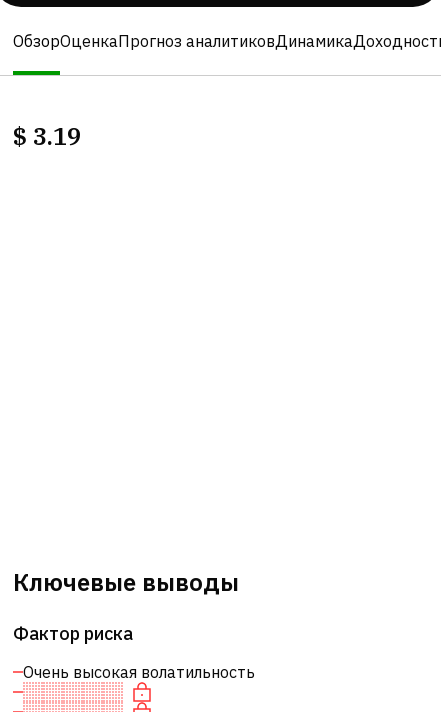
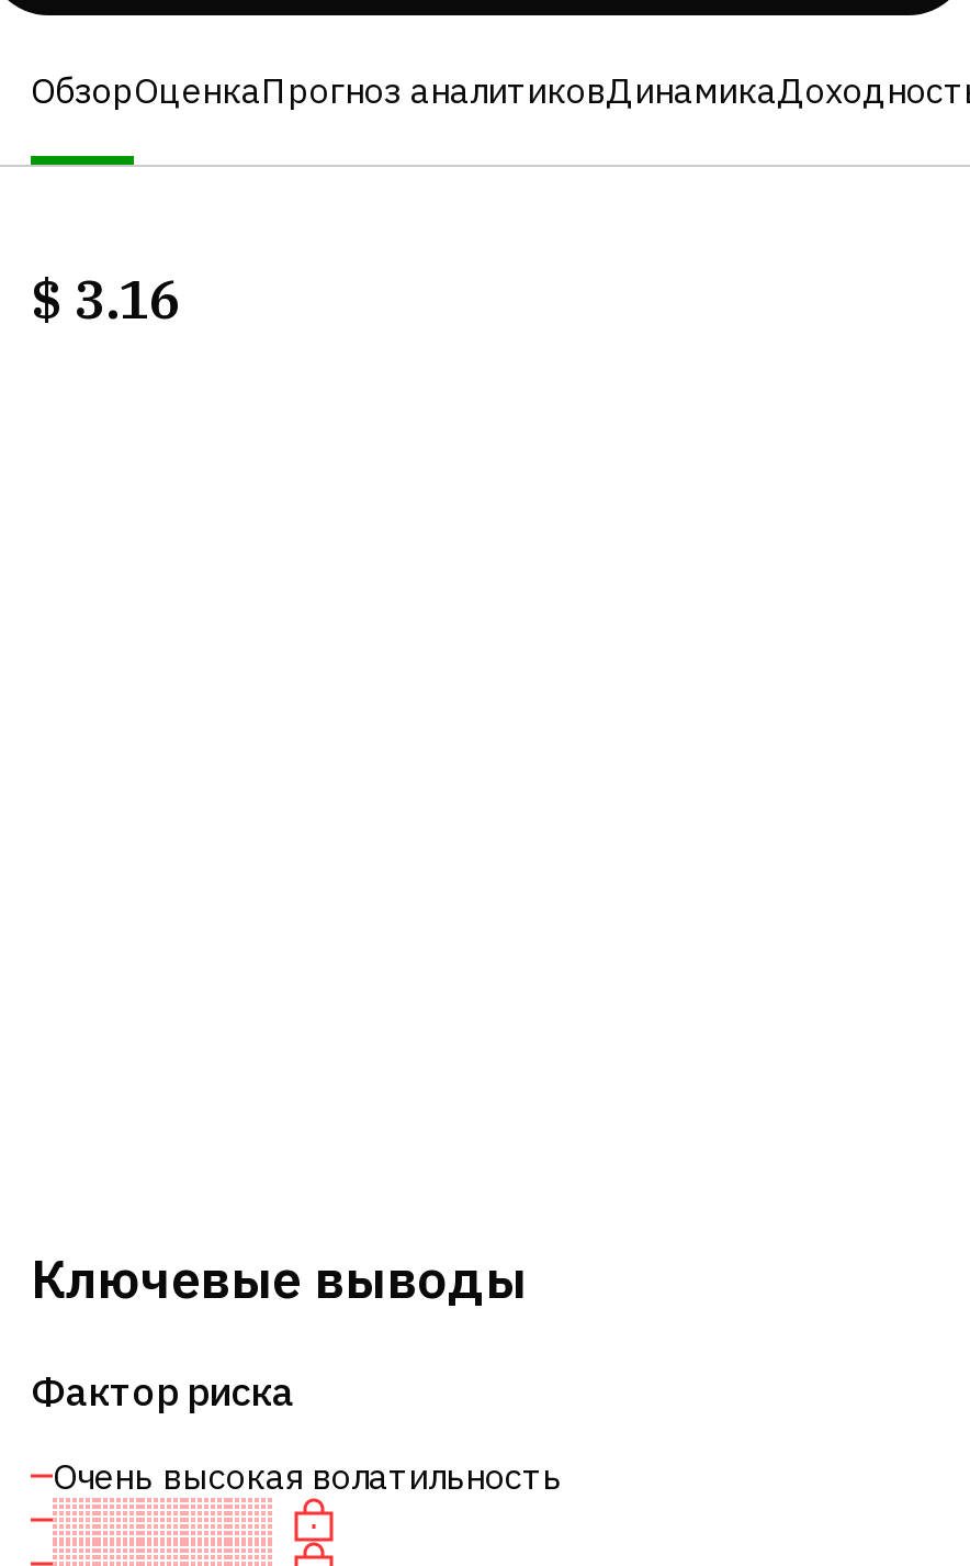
- $ 3.19
+ $ 3.16
